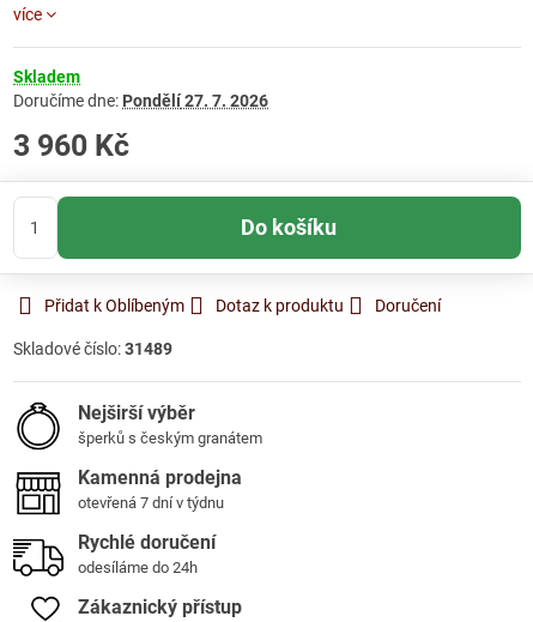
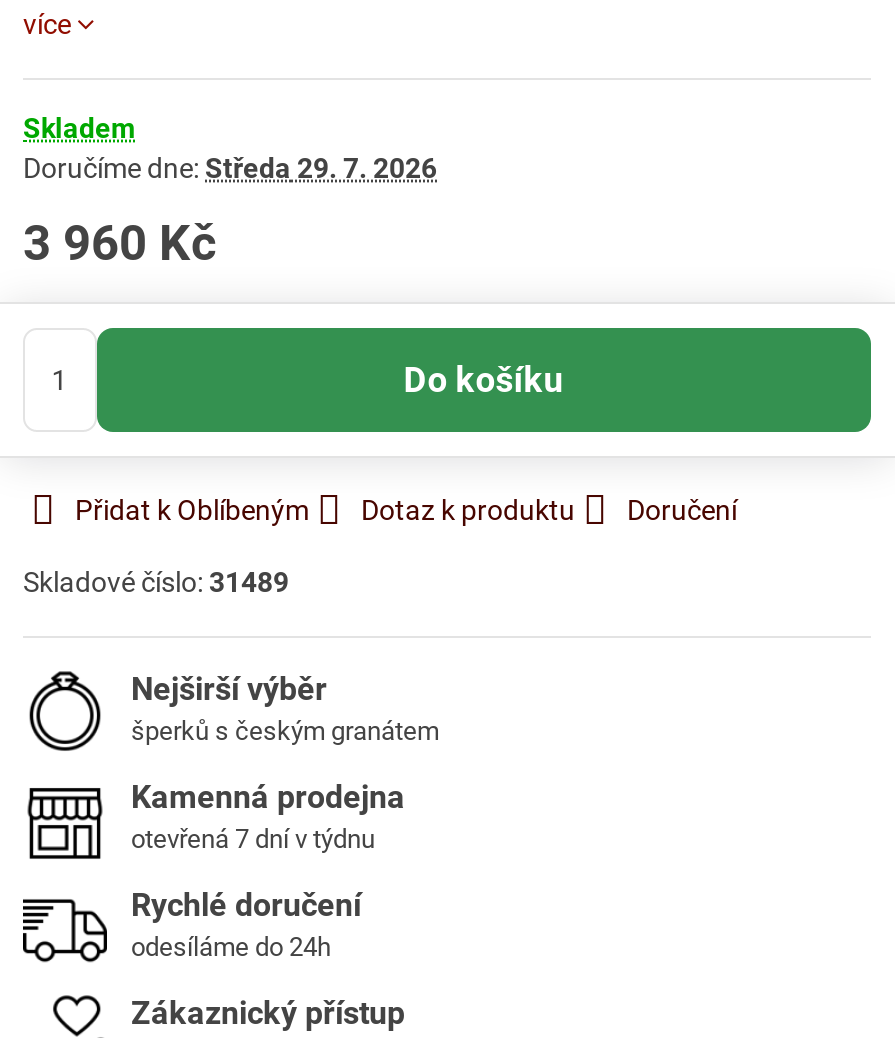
- Doručíme dne: Pondělí 27. 7. 2026
+ Doručíme dne: Středa 29. 7. 2026
